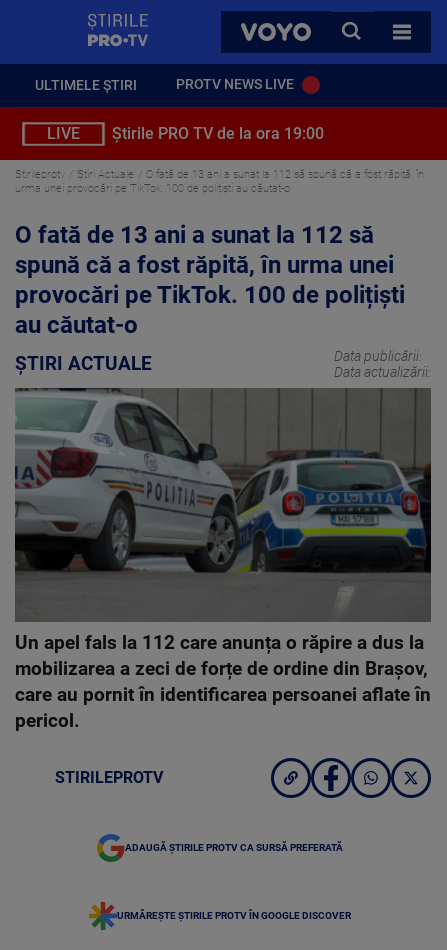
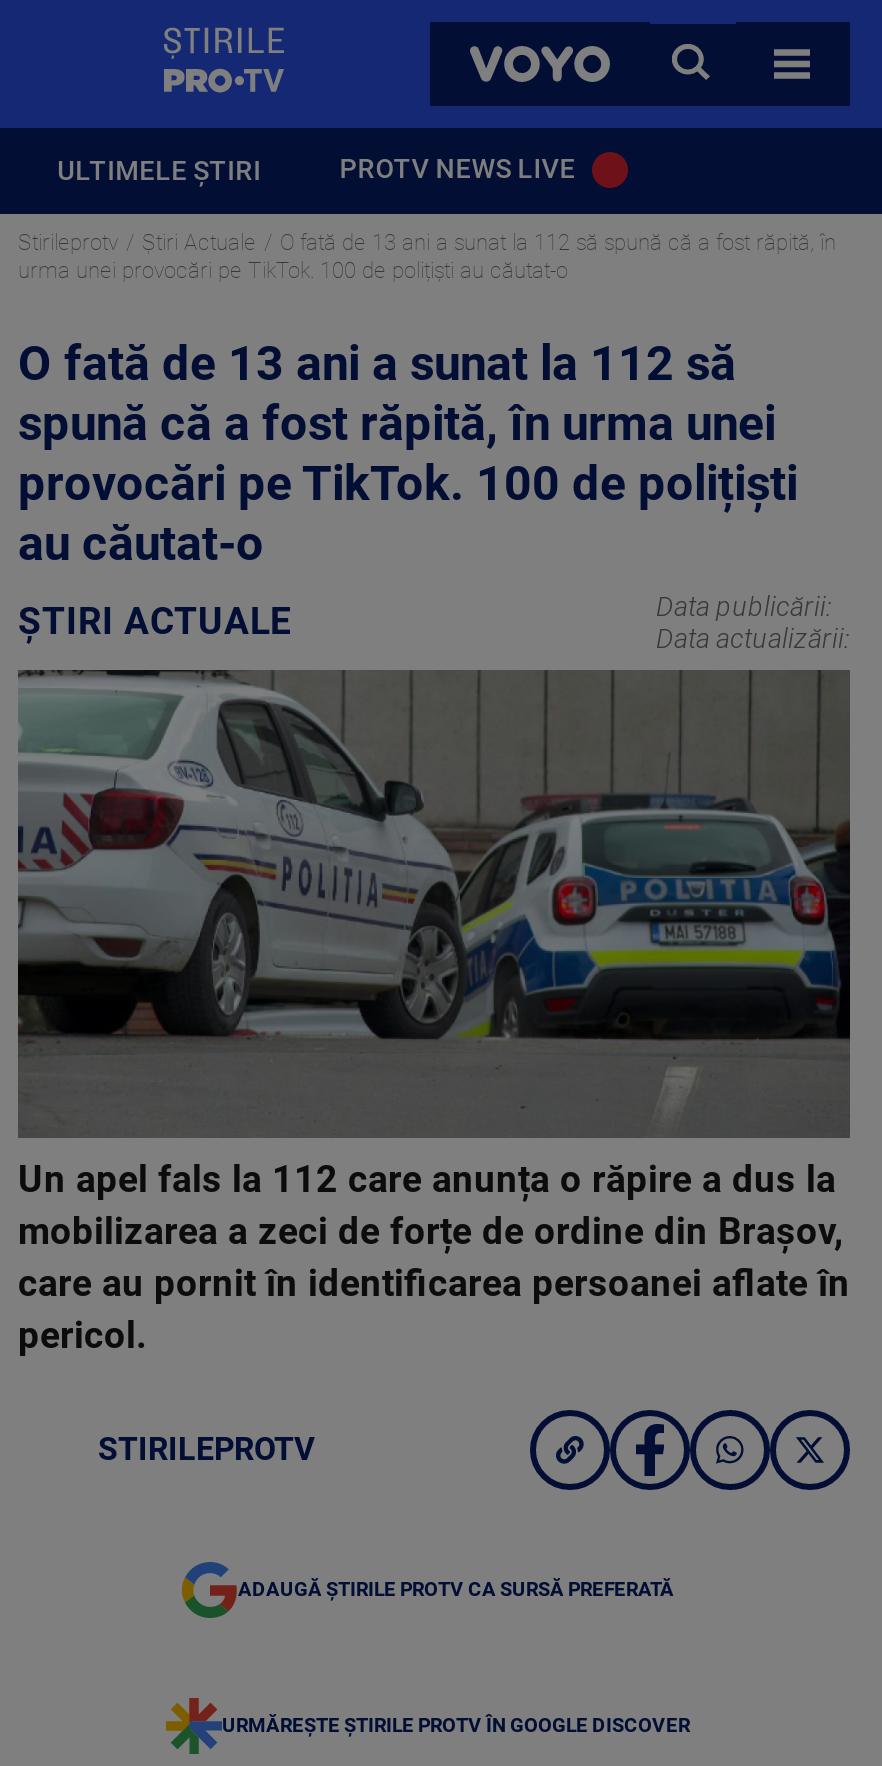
- LIVE
- Știrile PRO TV de la ora 19:00
